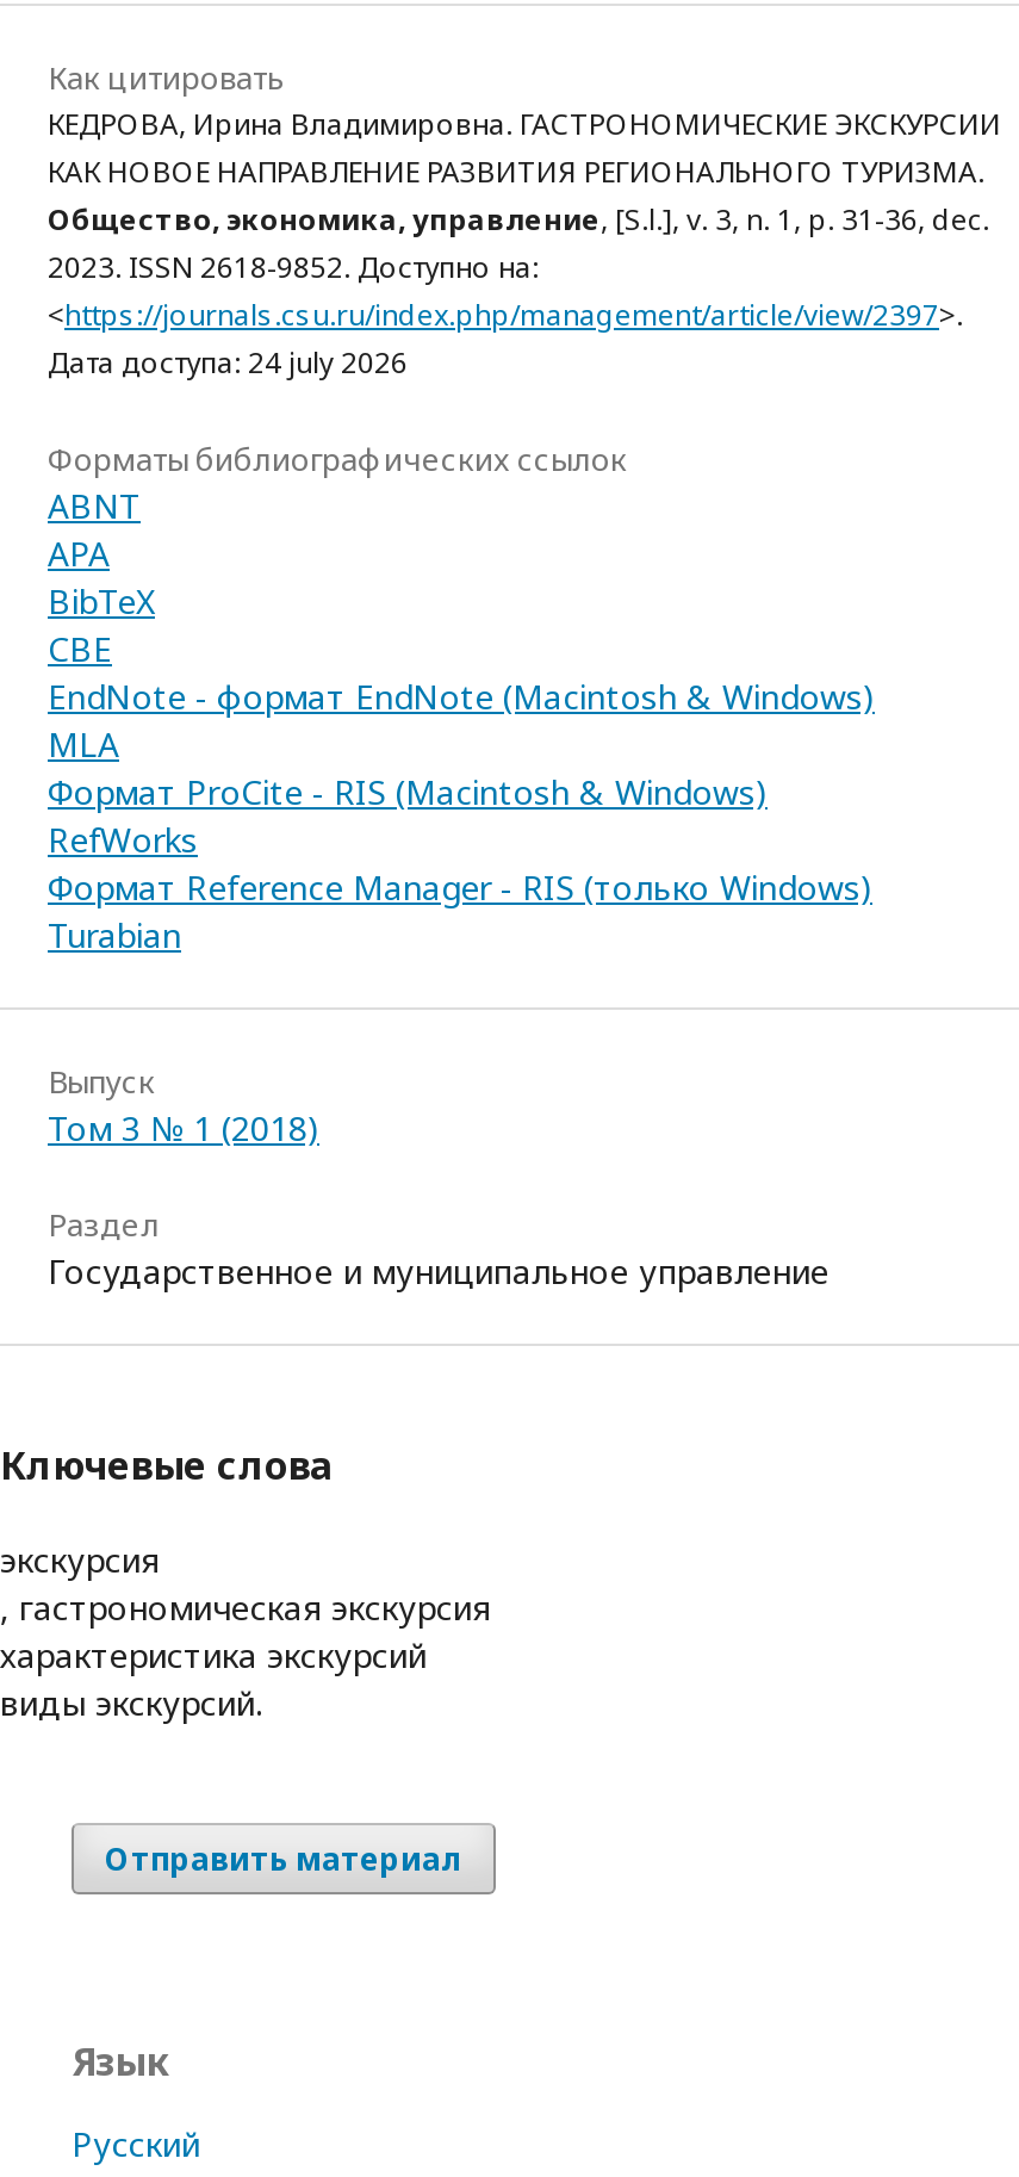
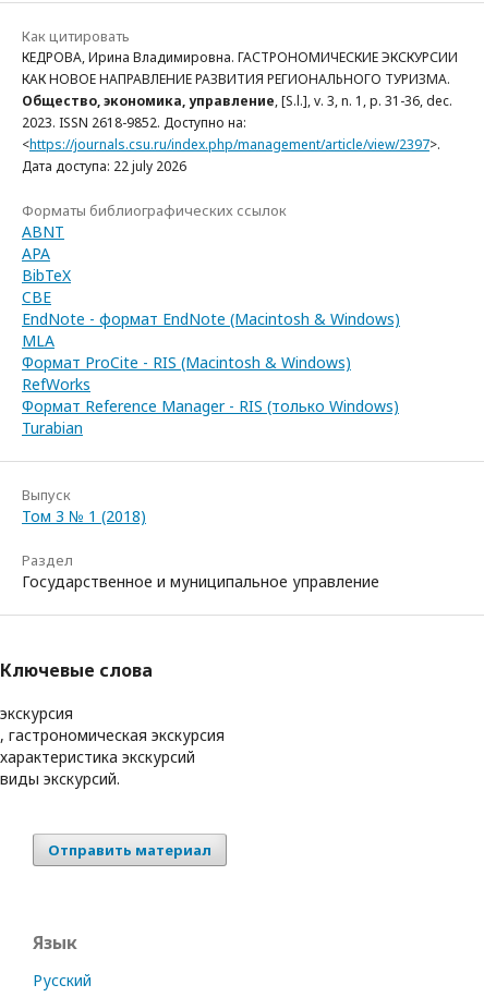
- Дата доступа: 24 july 2026
+ Дата доступа: 22 july 2026
